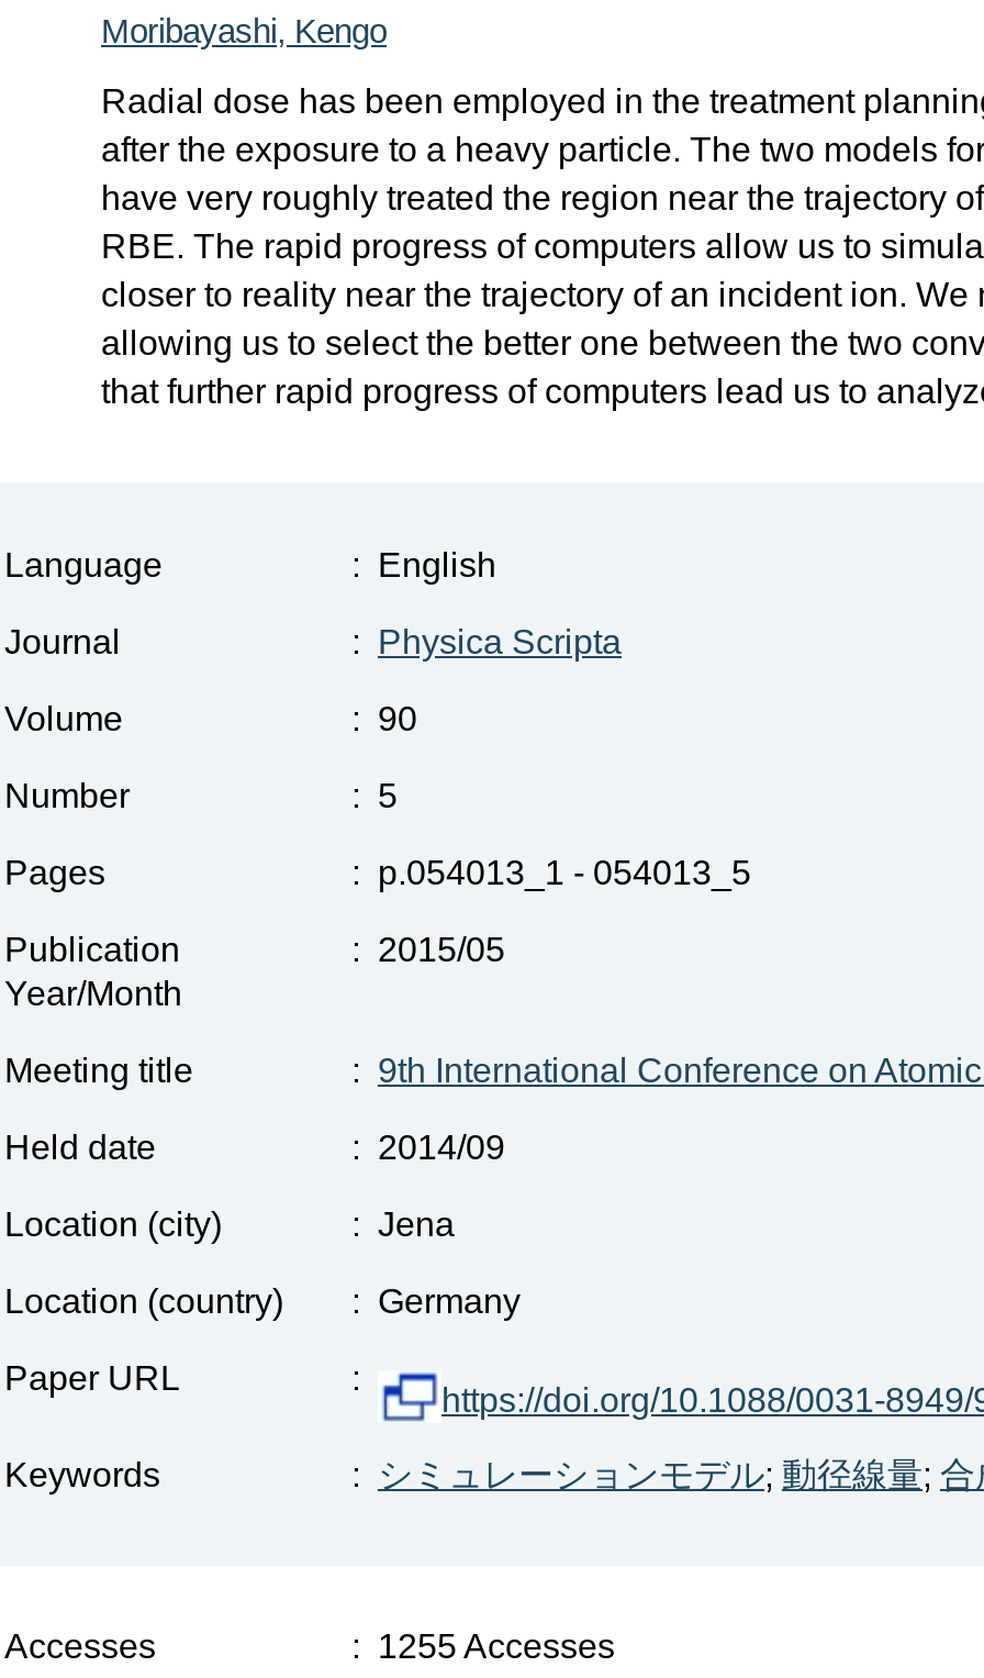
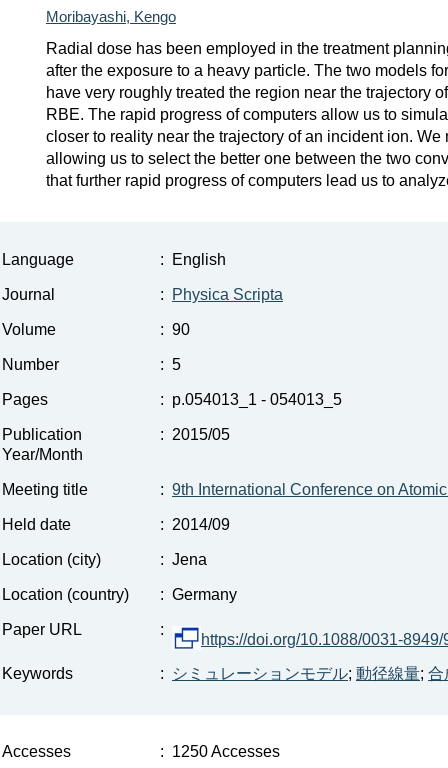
- : 1255 Accesses
+ : 1250 Accesses
